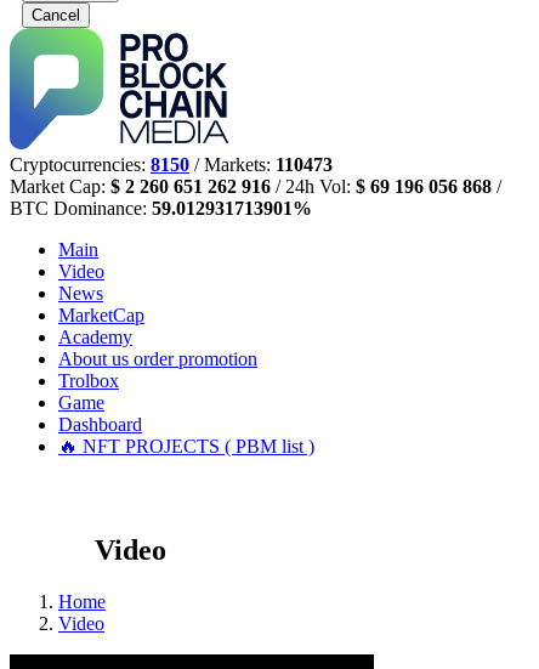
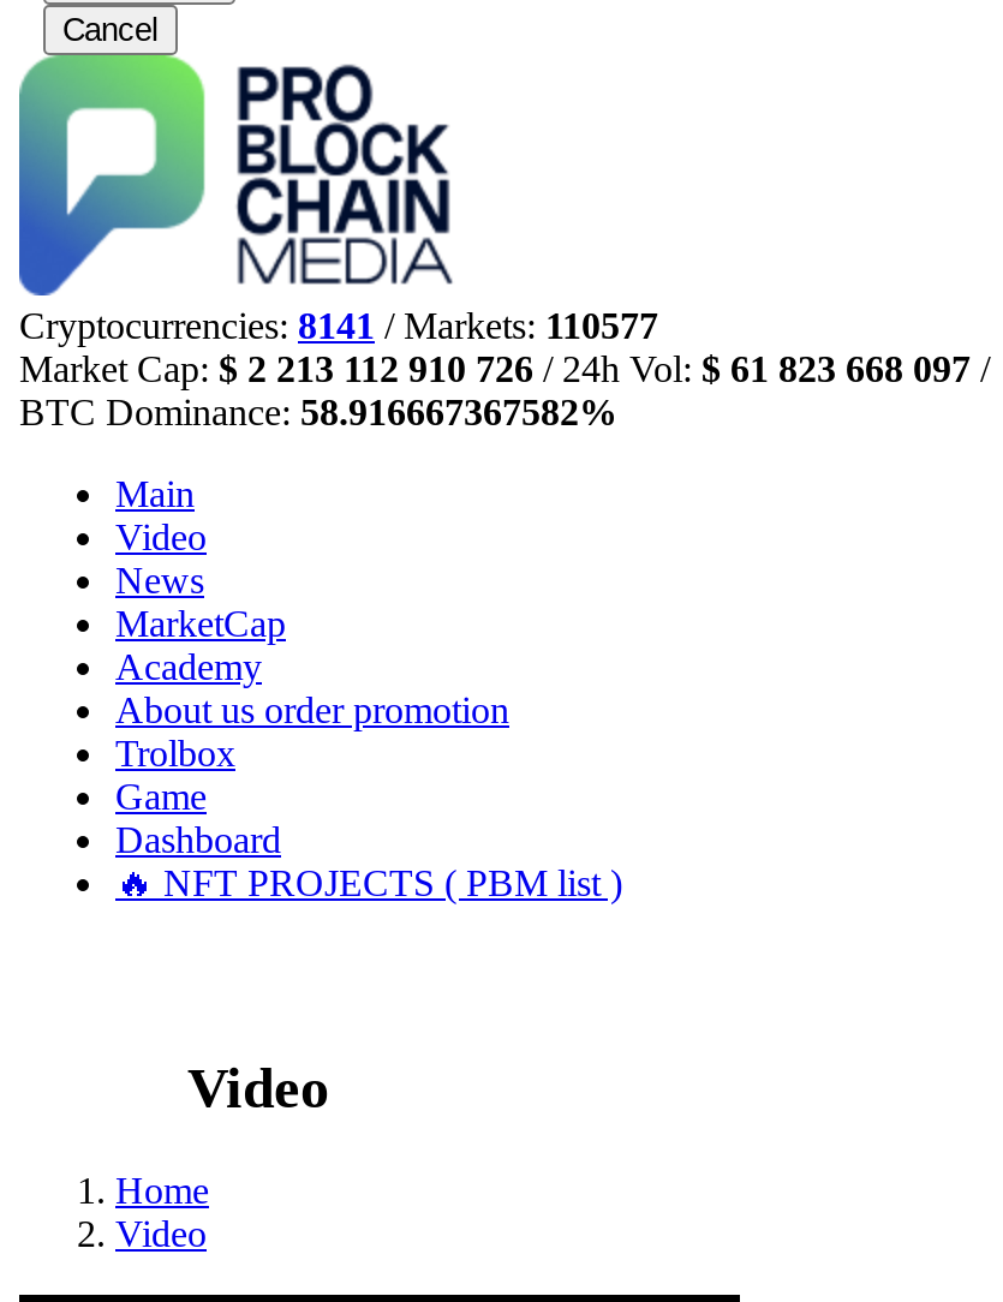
- Cryptocurrencies: 8150 / Markets: 110473
+ Cryptocurrencies: 8141 / Markets: 110577

- Market Cap: $ 2 260 651 262 916 / 24h Vol: $ 69 196 056 868 /
+ Market Cap: $ 2 213 112 910 726 / 24h Vol: $ 61 823 668 097 /

- BTC Dominance: 59.012931713901%
+ BTC Dominance: 58.916667367582%
